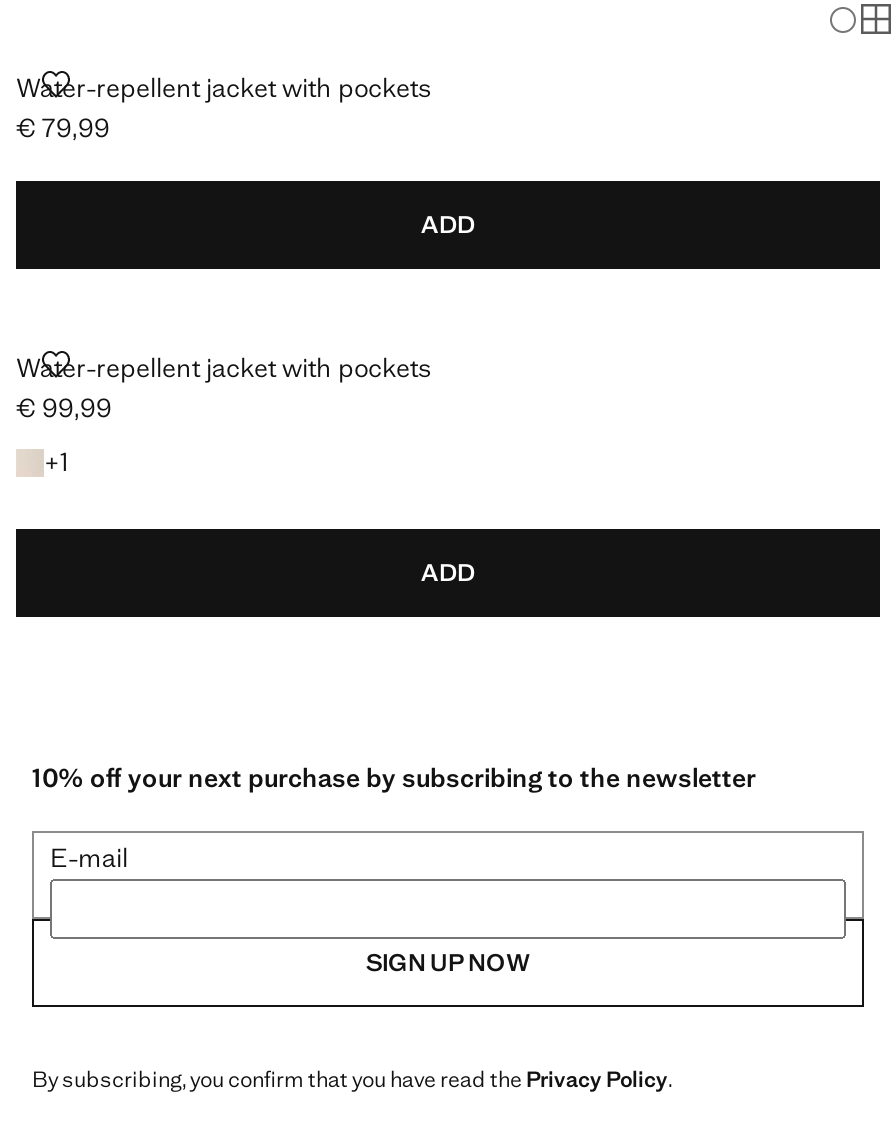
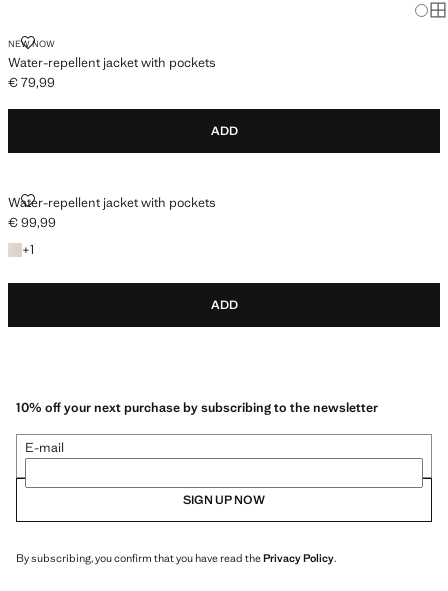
+ NEW NOW
